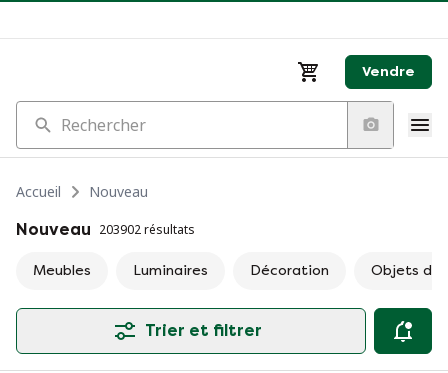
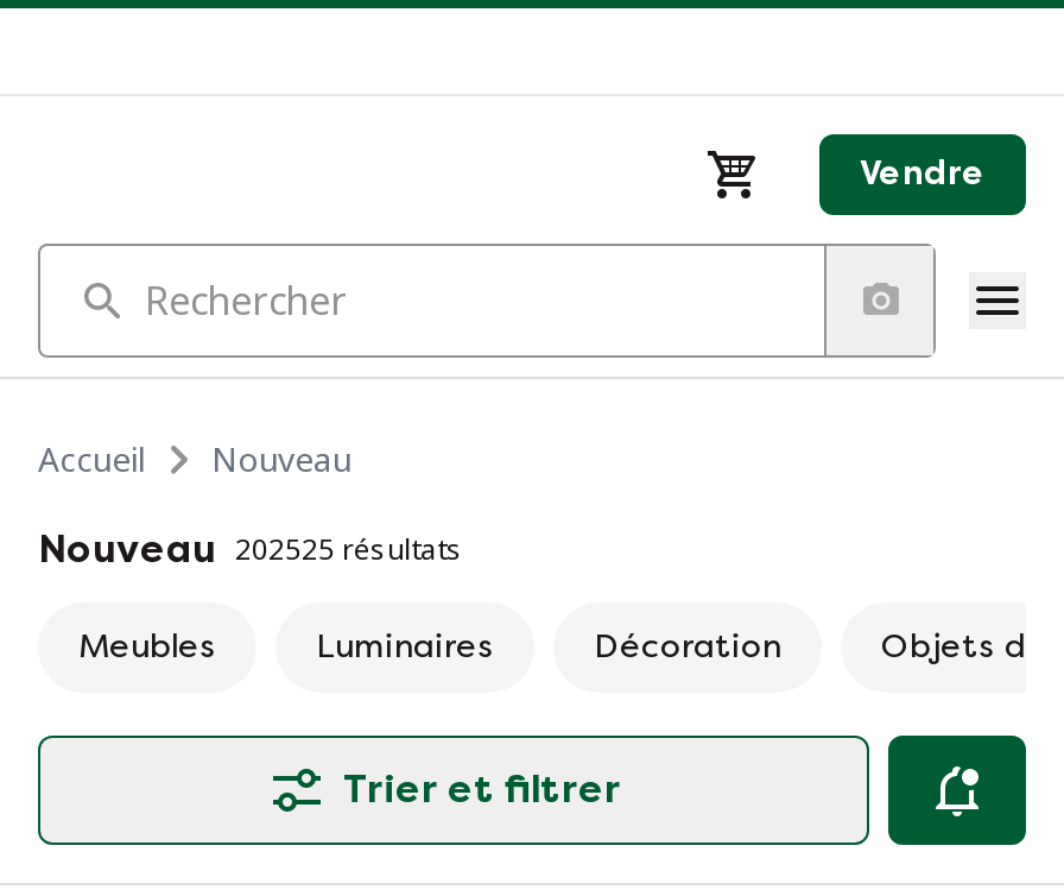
- Nouveau 203902 résultats
+ Nouveau 202525 résultats
